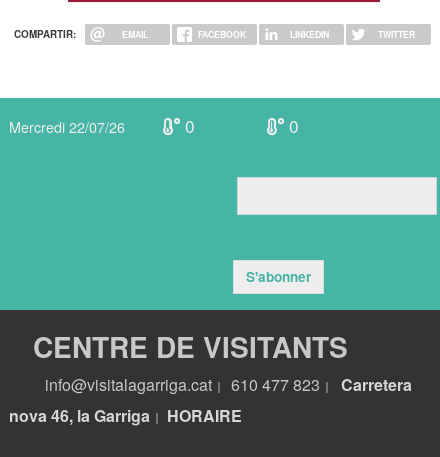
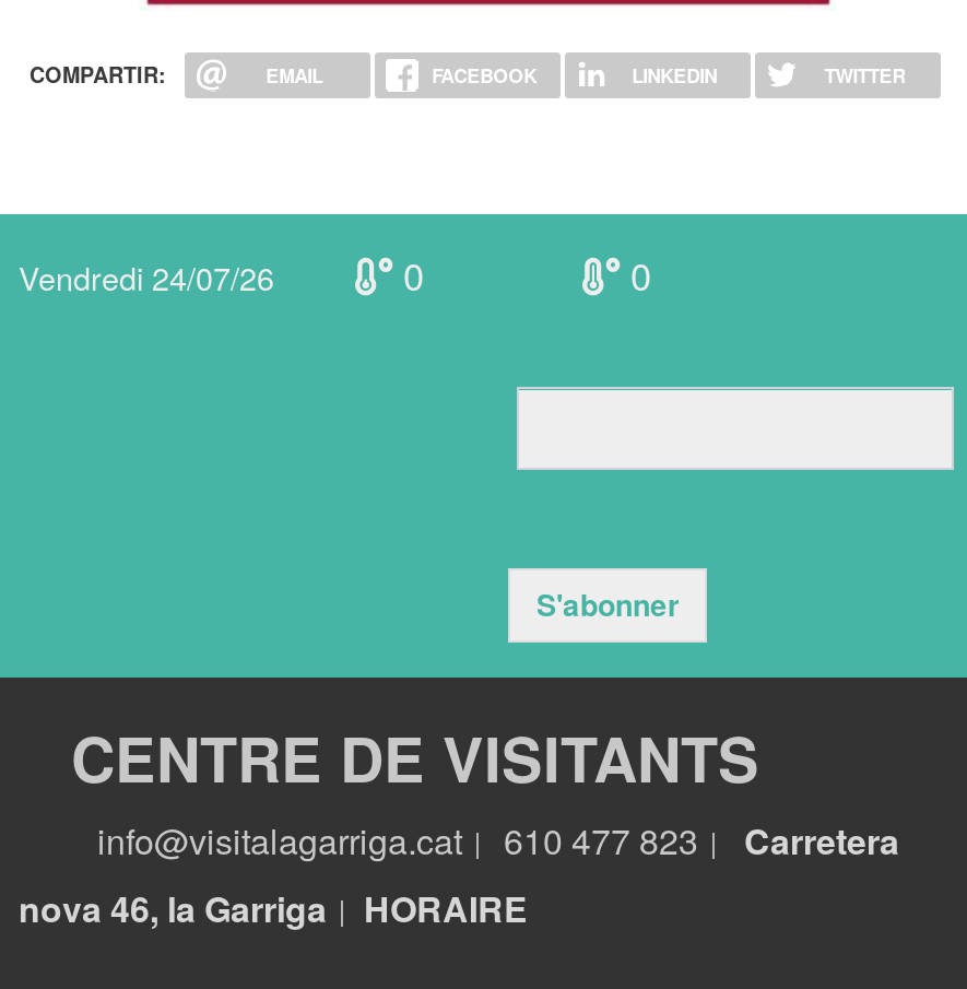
- Mercredi 22/07/26
+ Vendredi 24/07/26
